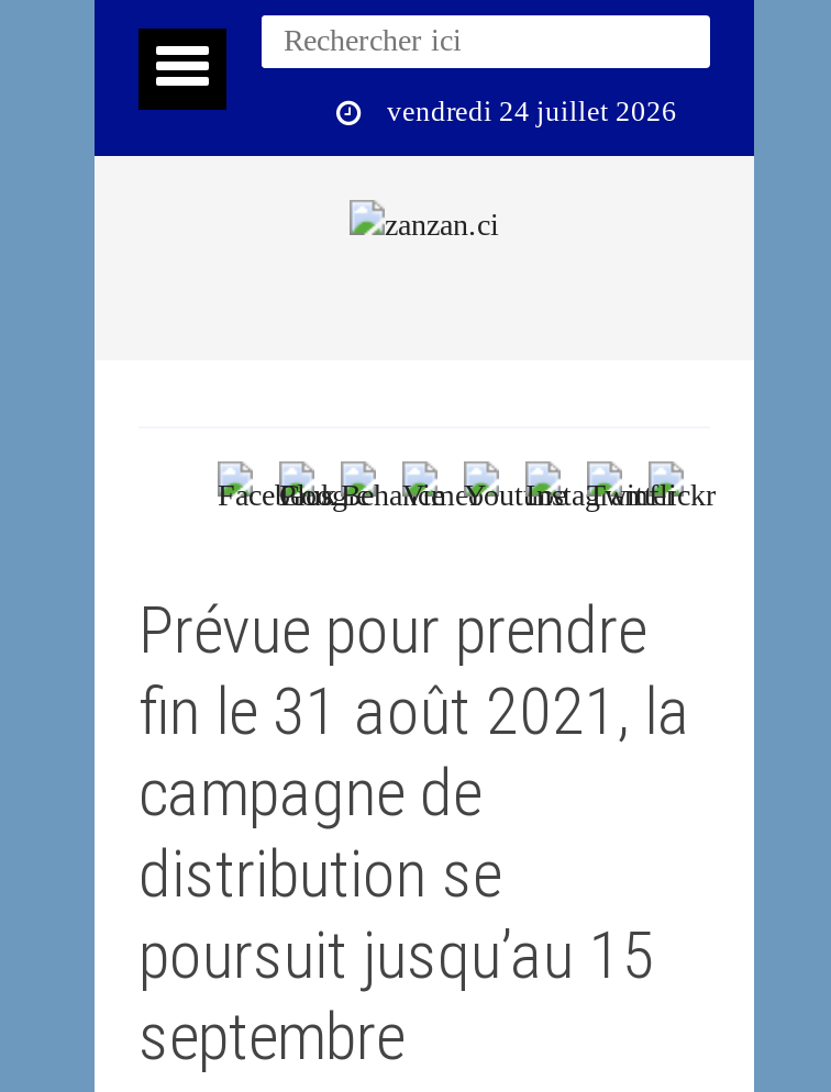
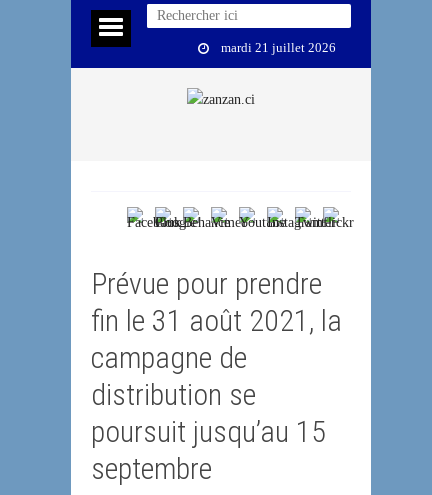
- vendredi 24 juillet 2026
+ mardi 21 juillet 2026
